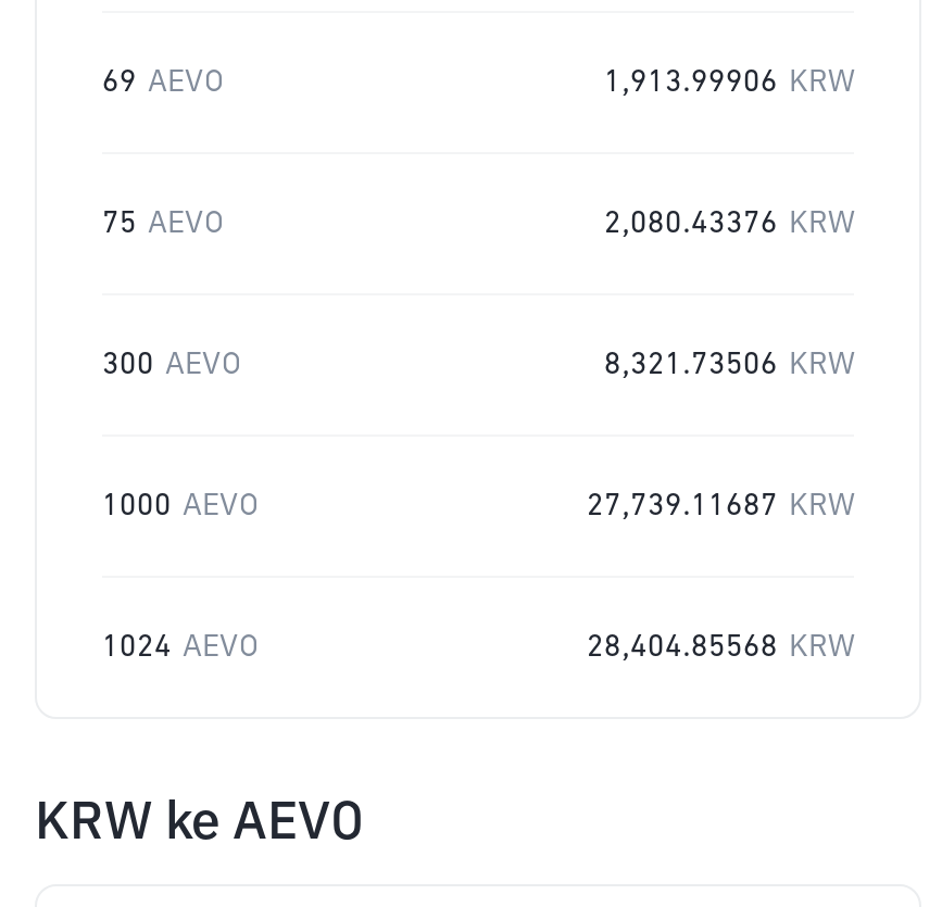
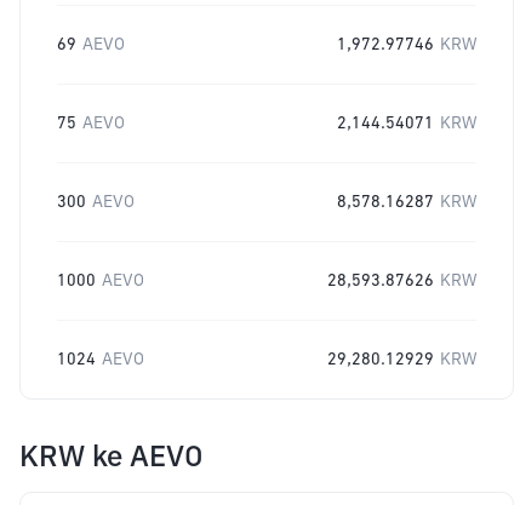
- 1,913.99906 KRW
+ 1,972.97746 KRW

- 2,080.43376 KRW
+ 2,144.54071 KRW

- 8,321.73506 KRW
+ 8,578.16287 KRW

- 27,739.11687 KRW
+ 28,593.87626 KRW

- 28,404.85568 KRW
+ 29,280.12929 KRW
